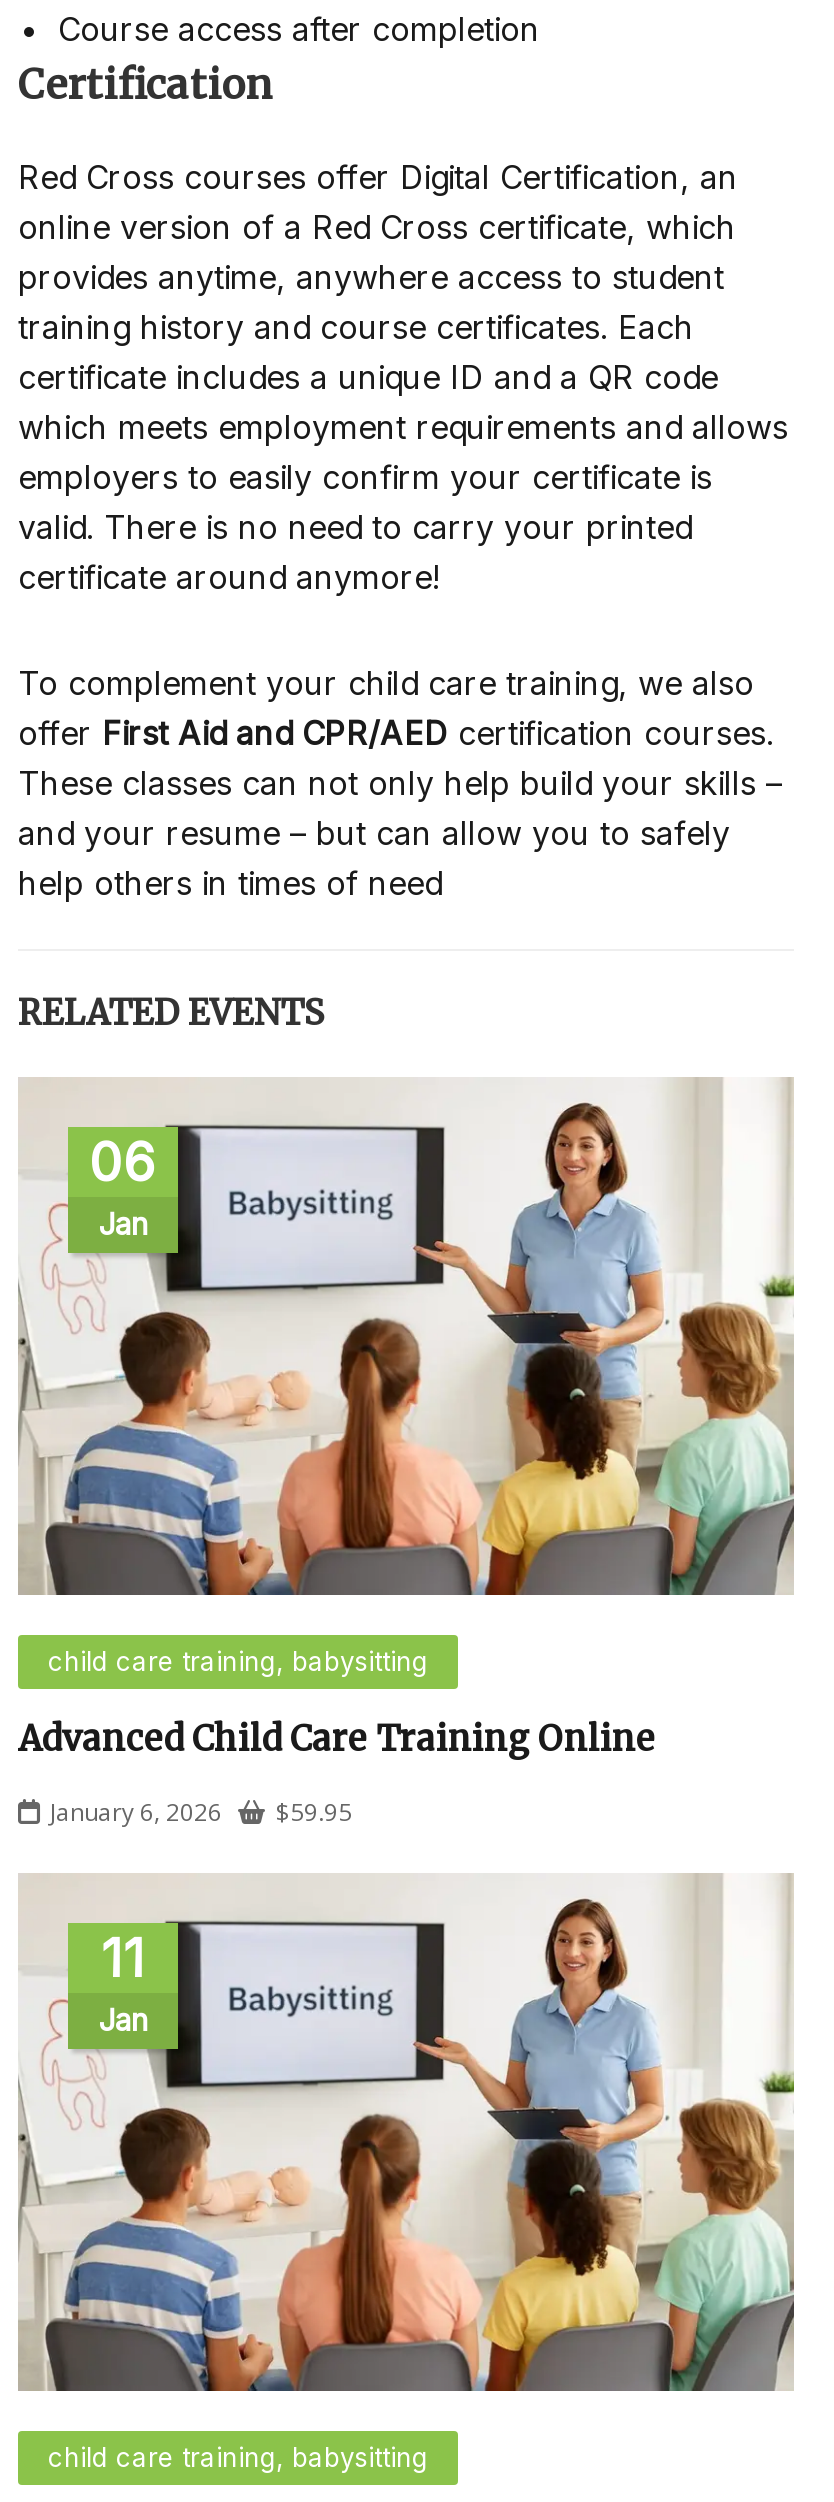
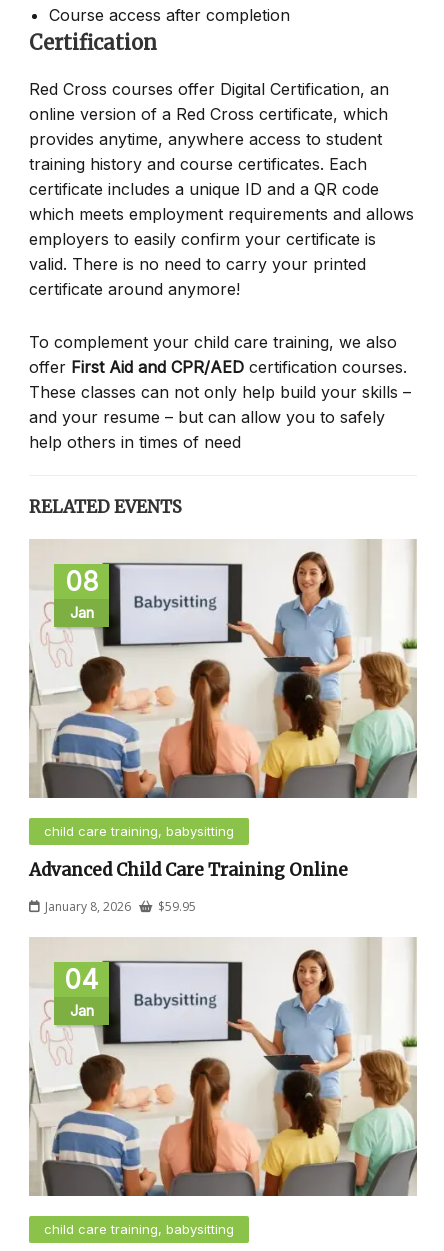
- 06
+ 08

- January 6, 2026 $59.95
+ January 8, 2026 $59.95

- 11
+ 04
